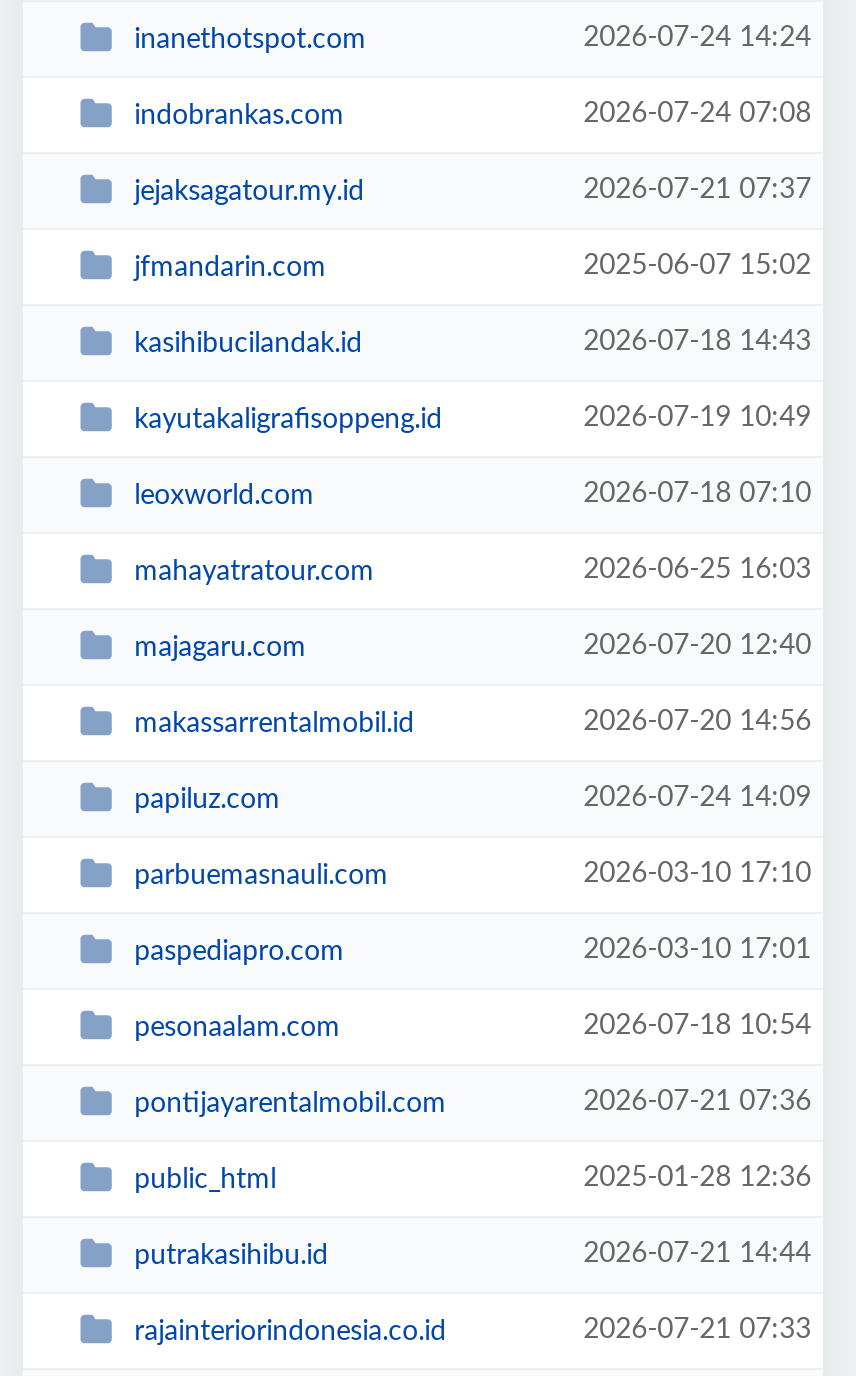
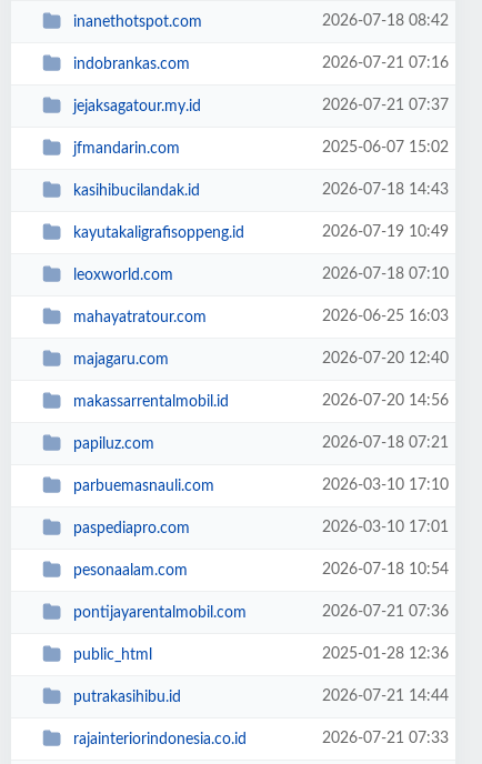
- 2026-07-24 14:24
+ 2026-07-18 08:42

- 2026-07-24 07:08
+ 2026-07-21 07:16

- 2026-07-24 14:09
+ 2026-07-18 07:21
